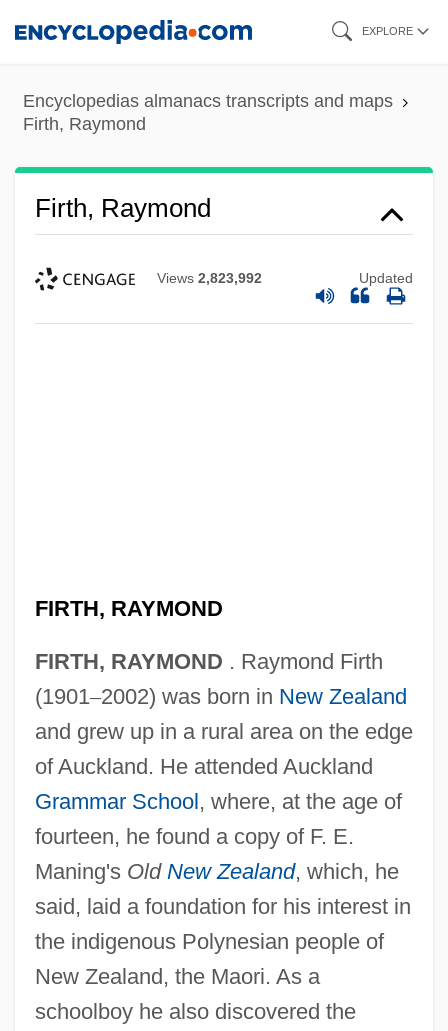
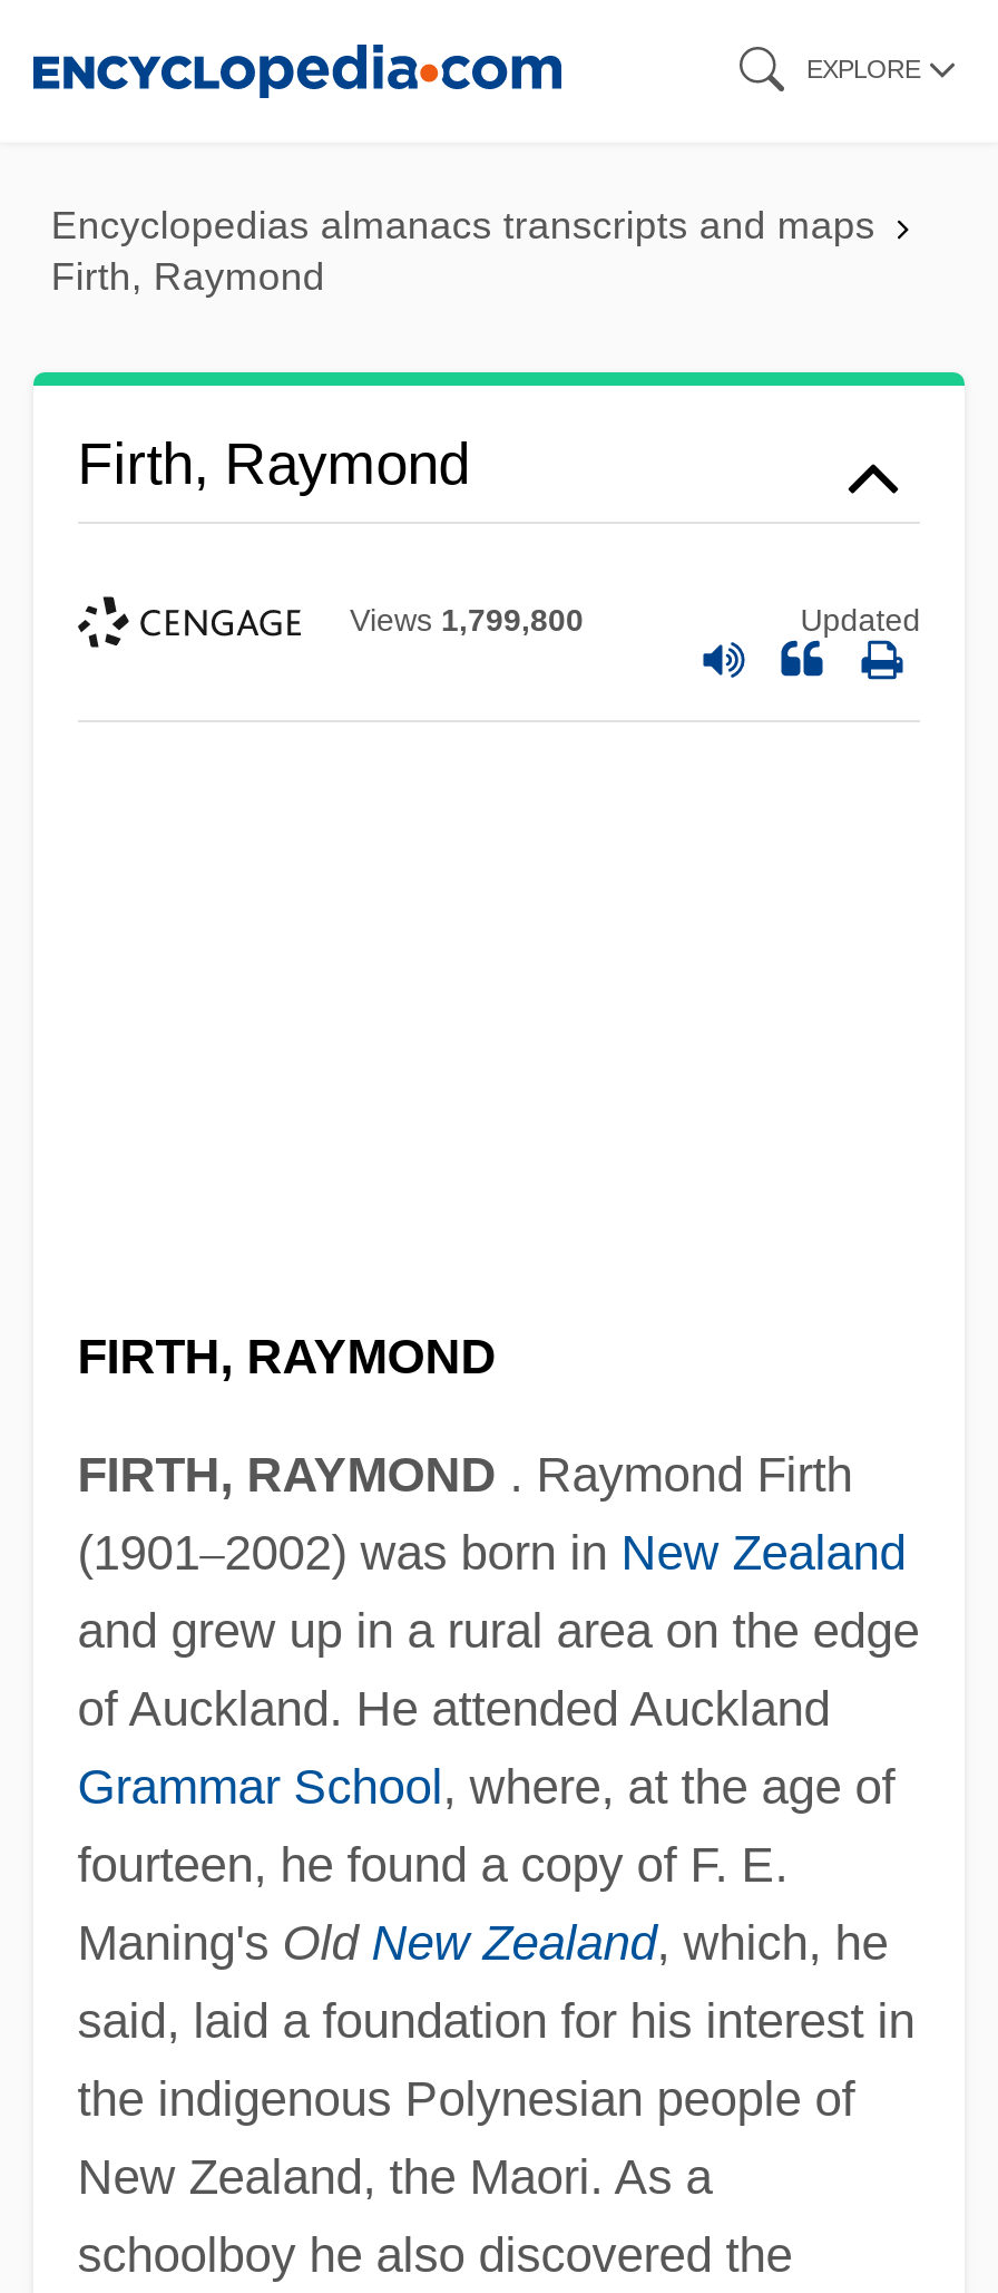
- Views 2,823,992
+ Views 1,799,800
